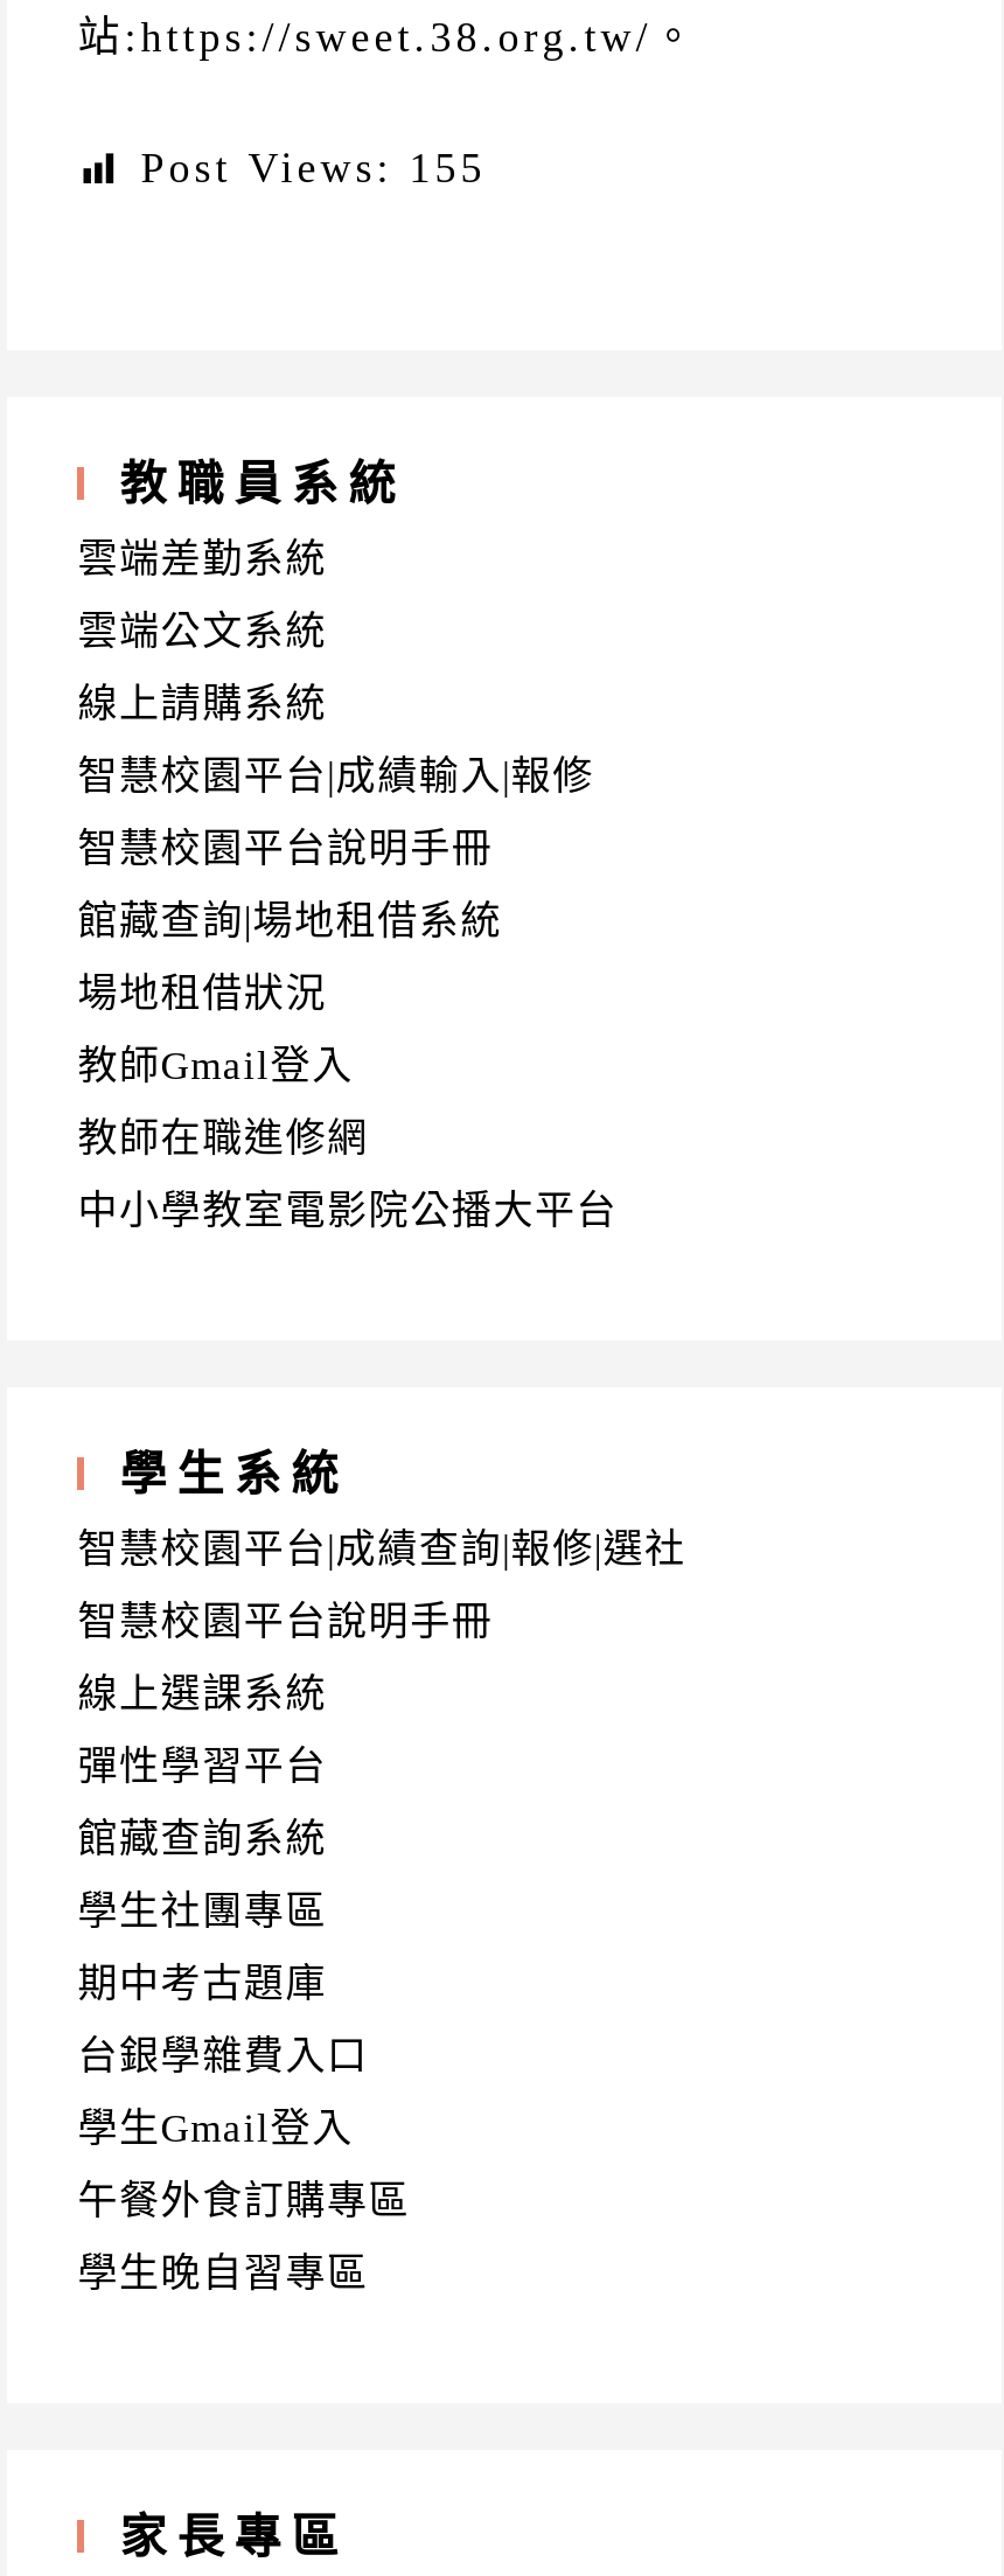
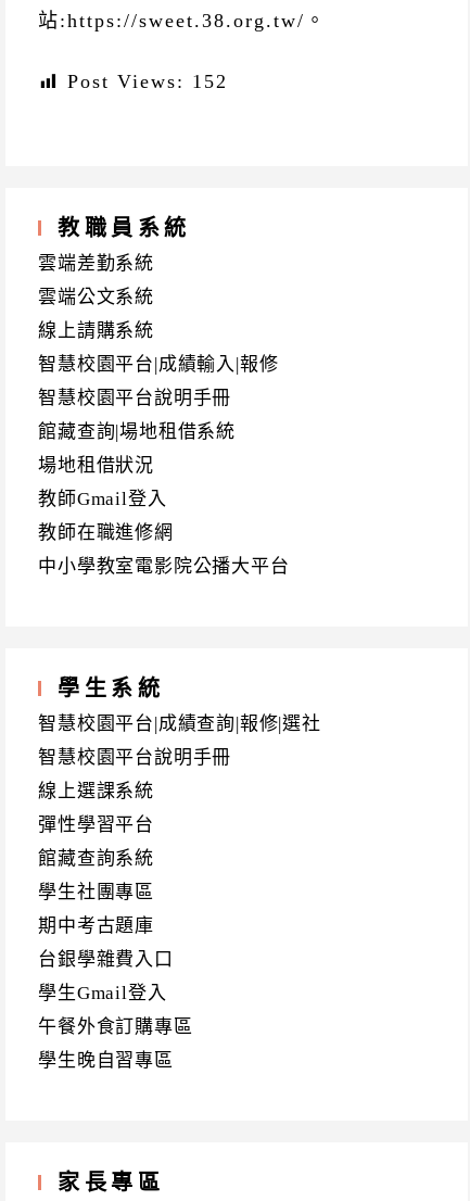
- Post Views: 155
+ Post Views: 152
